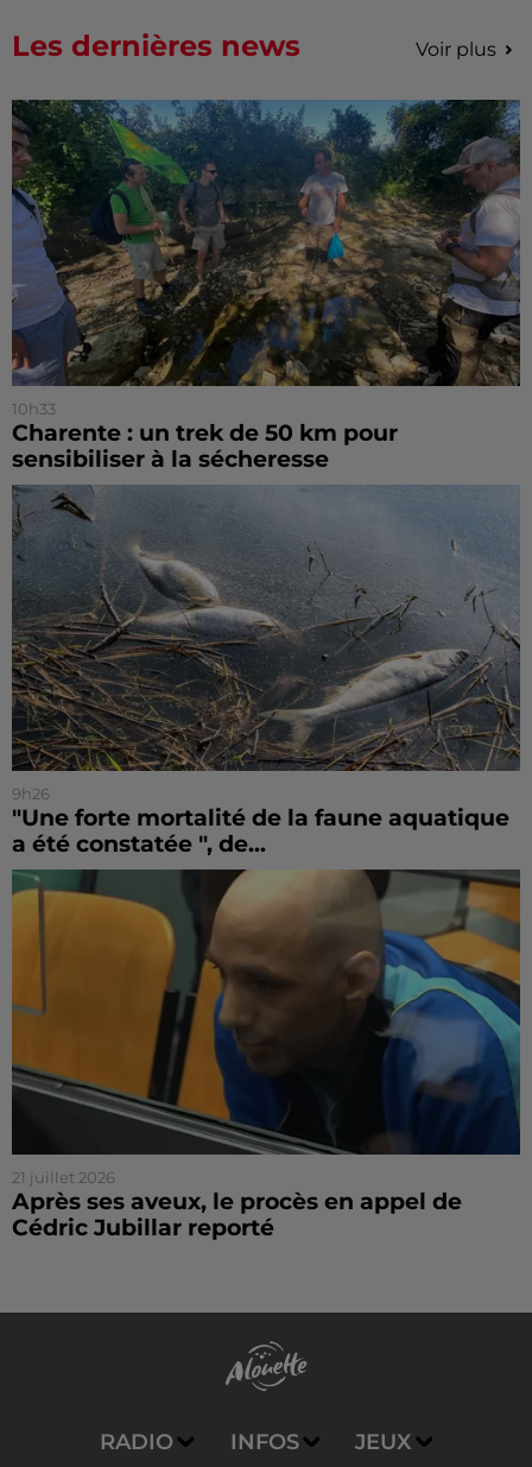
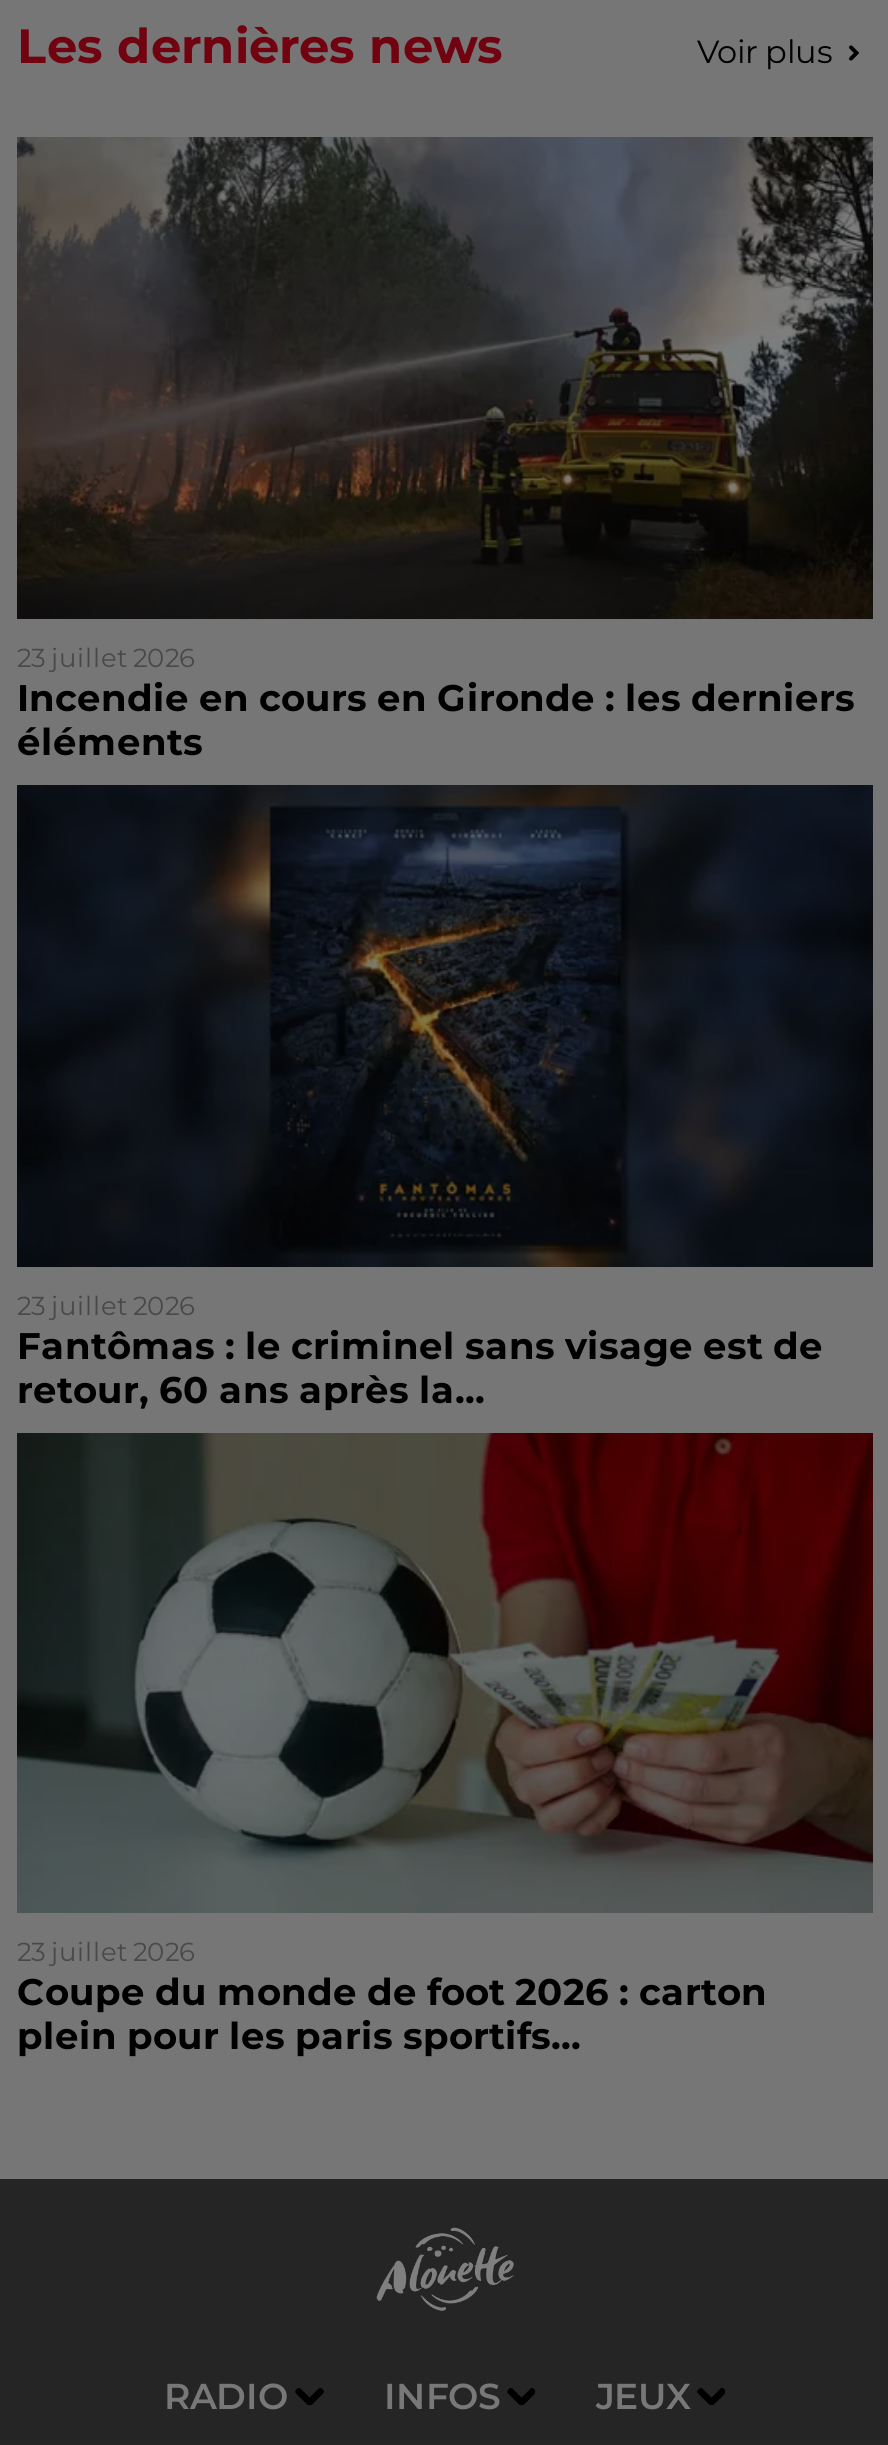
- [image]
- 10h33
- Charente : un trek de 50 km pour
- sensibiliser à la sécheresse
+ [image]
+ 23 juillet 2026
+ Incendie en cours en Gironde : les derniers
+ éléments

- [image]
- 9h26
- "Une forte mortalité de la faune aquatique
- a été constatée ", de...
+ [image]
+ 23 juillet 2026
+ Fantômas : le criminel sans visage est de
+ retour, 60 ans après la...

- [image]
- 21 juillet 2026
- Après ses aveux, le procès en appel de
- Cédric Jubillar reporté
+ [image]
+ 23 juillet 2026
+ Coupe du monde de foot 2026 : carton
+ plein pour les paris sportifs...
